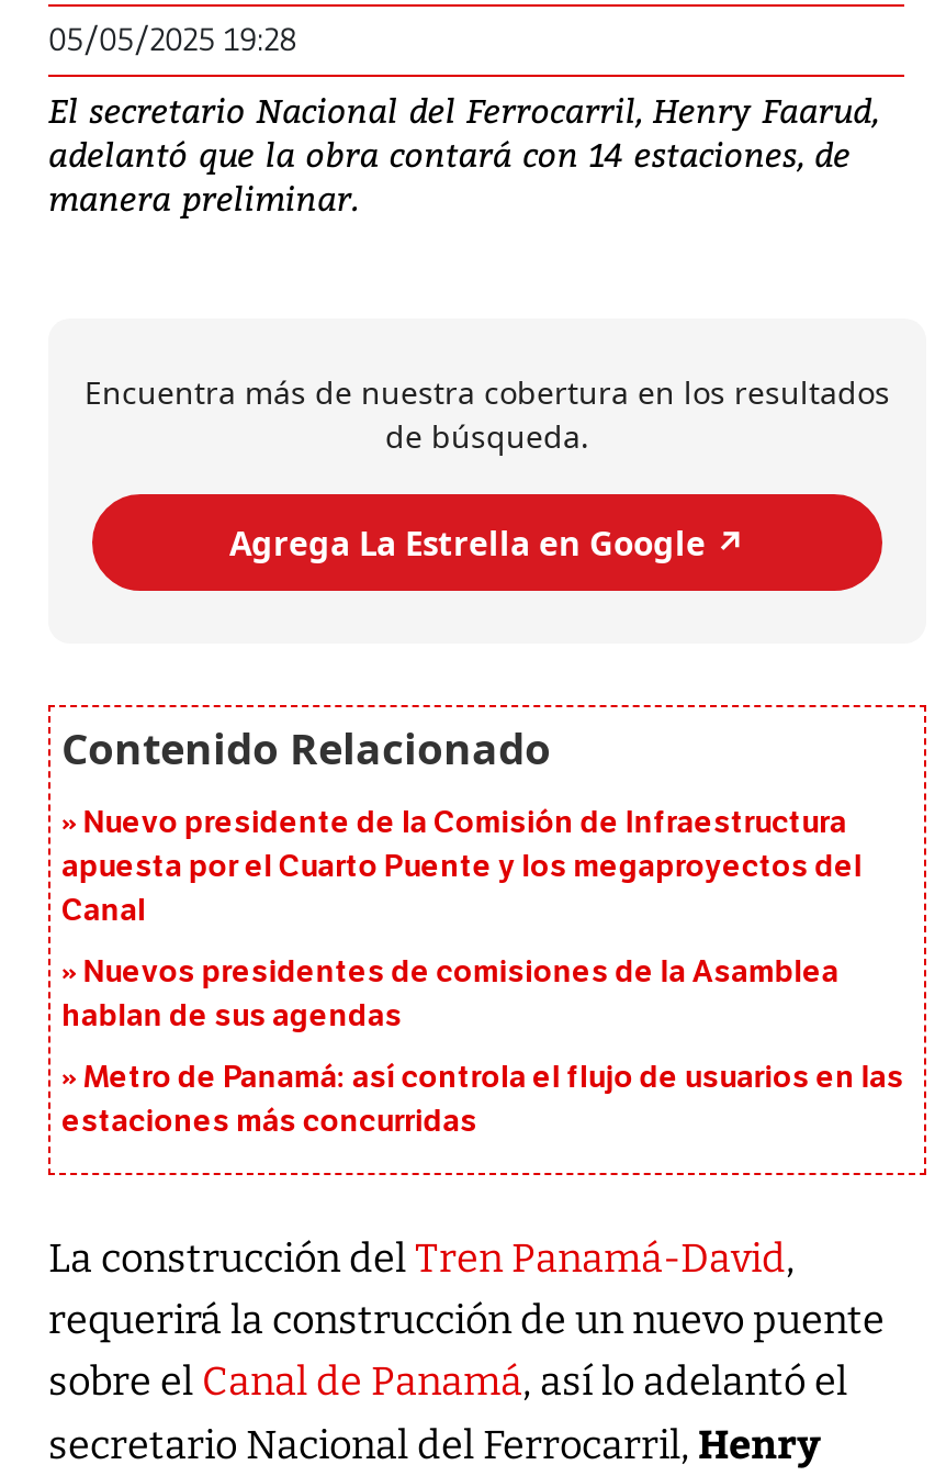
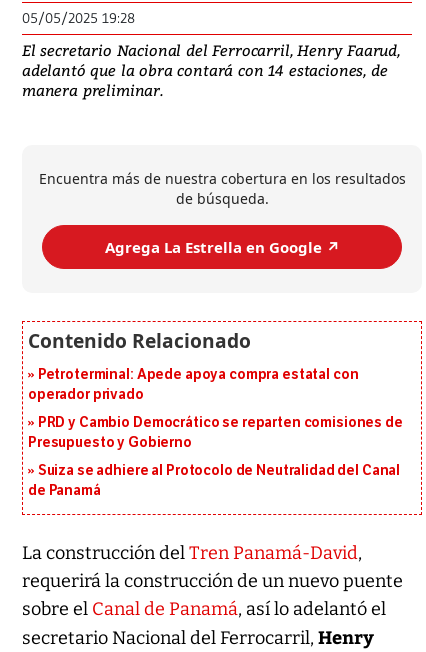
- Nuevo presidente de la Comisión de Infraestructura
- apuesta por el Cuarto Puente y los megaproyectos del
- Canal
+ Petroterminal: Apede apoya compra estatal con
+ operador privado

- Nuevos presidentes de comisiones de la Asamblea
- hablan de sus agendas
+ PRD y Cambio Democrático se reparten comisiones de
+ Presupuesto y Gobierno

- Metro de Panamá: así controla el flujo de usuarios en las
- estaciones más concurridas
+ Suiza se adhiere al Protocolo de Neutralidad del Canal
+ de Panamá
